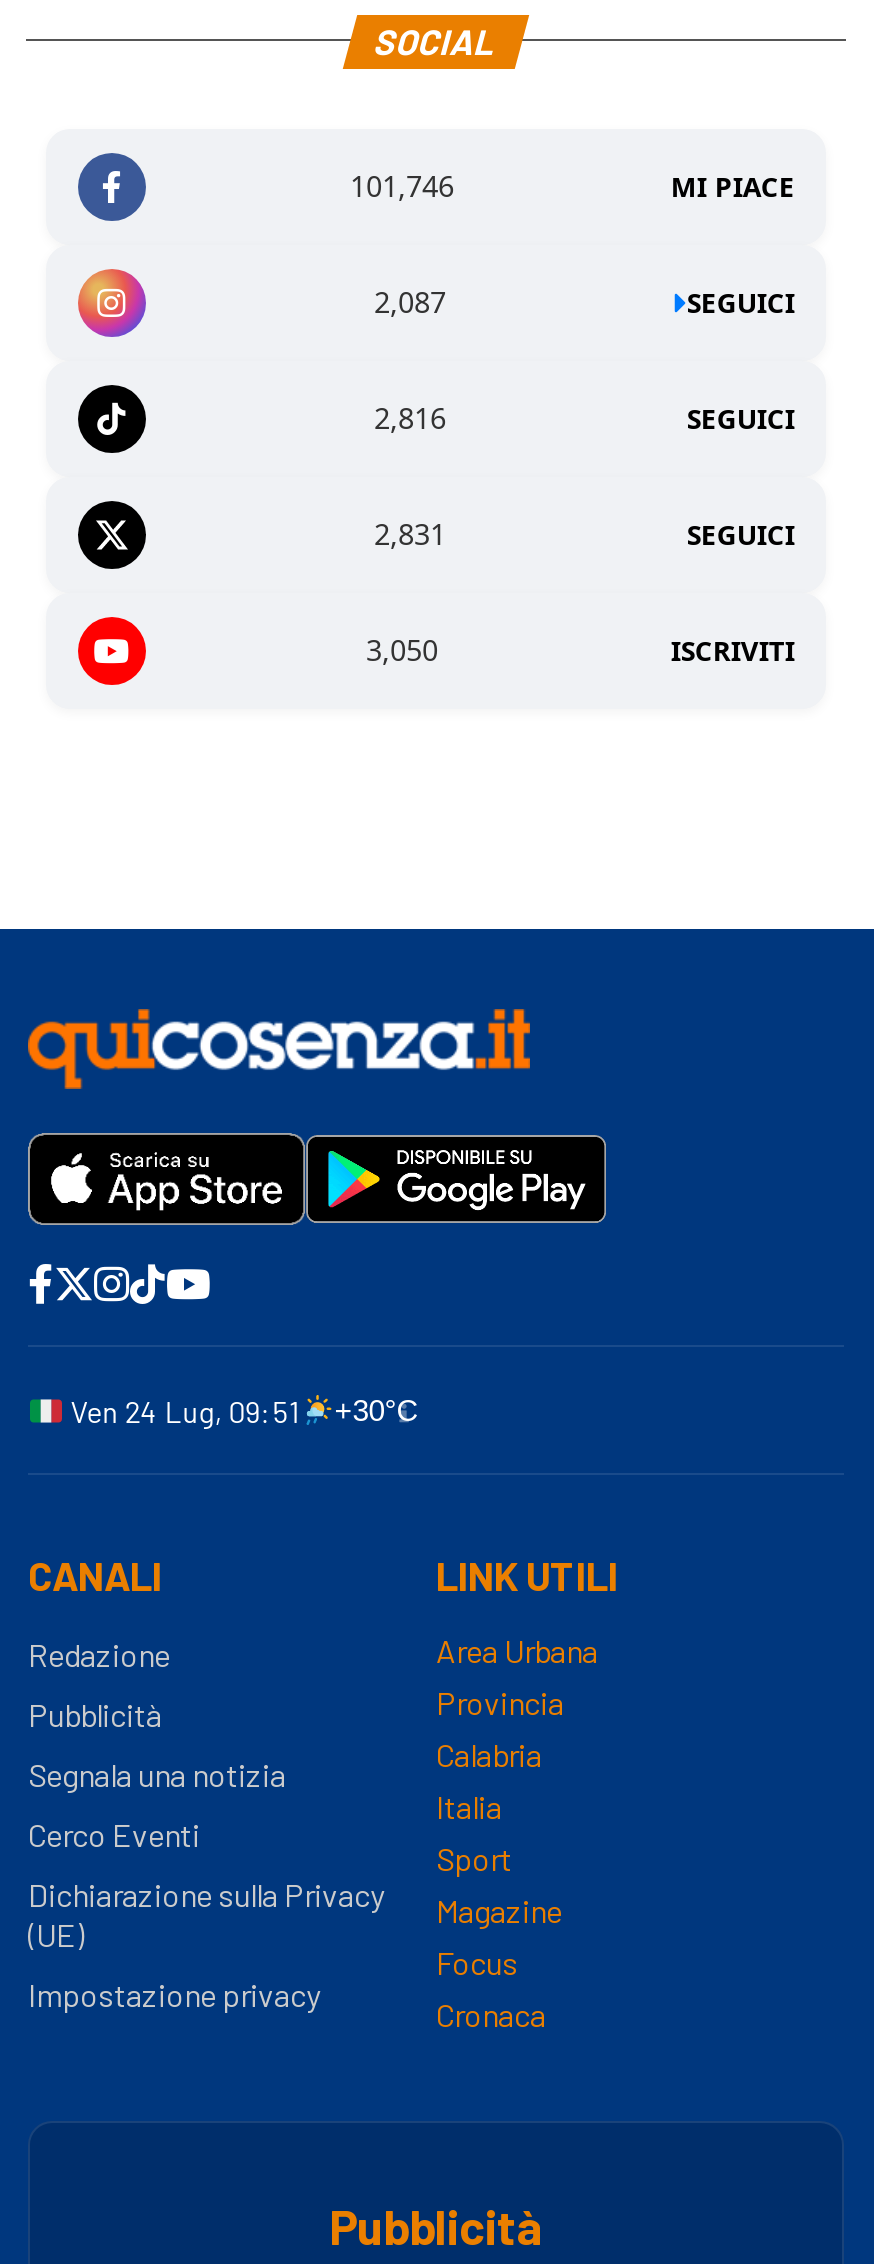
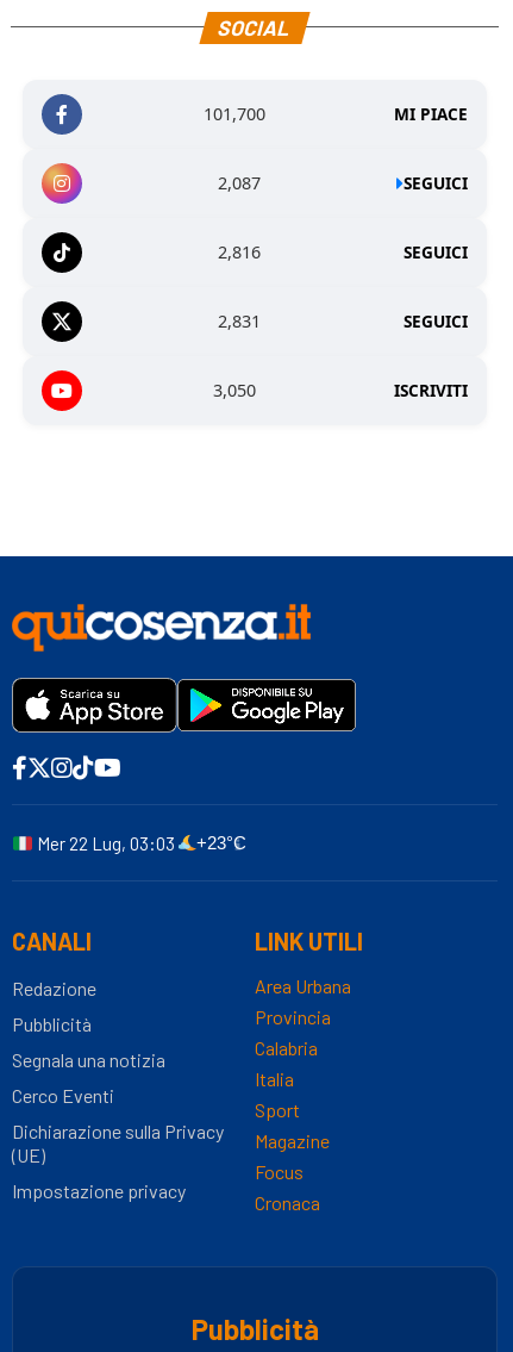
- 101,746
+ 101,700

- Ven 24 Lug, 09:51
- +30°C
+ Mer 22 Lug, 03:03
+ +23°C
